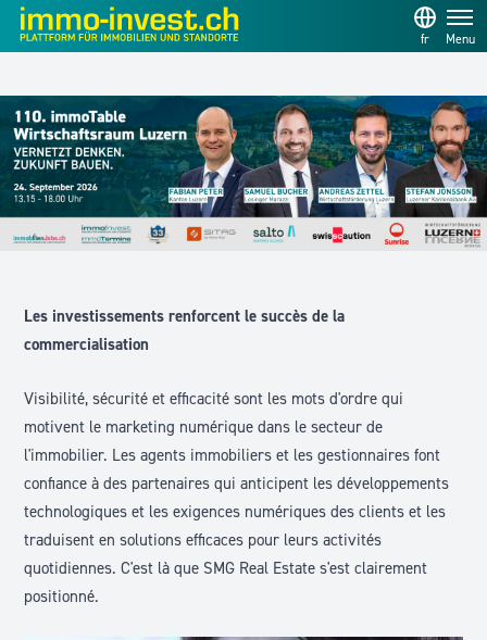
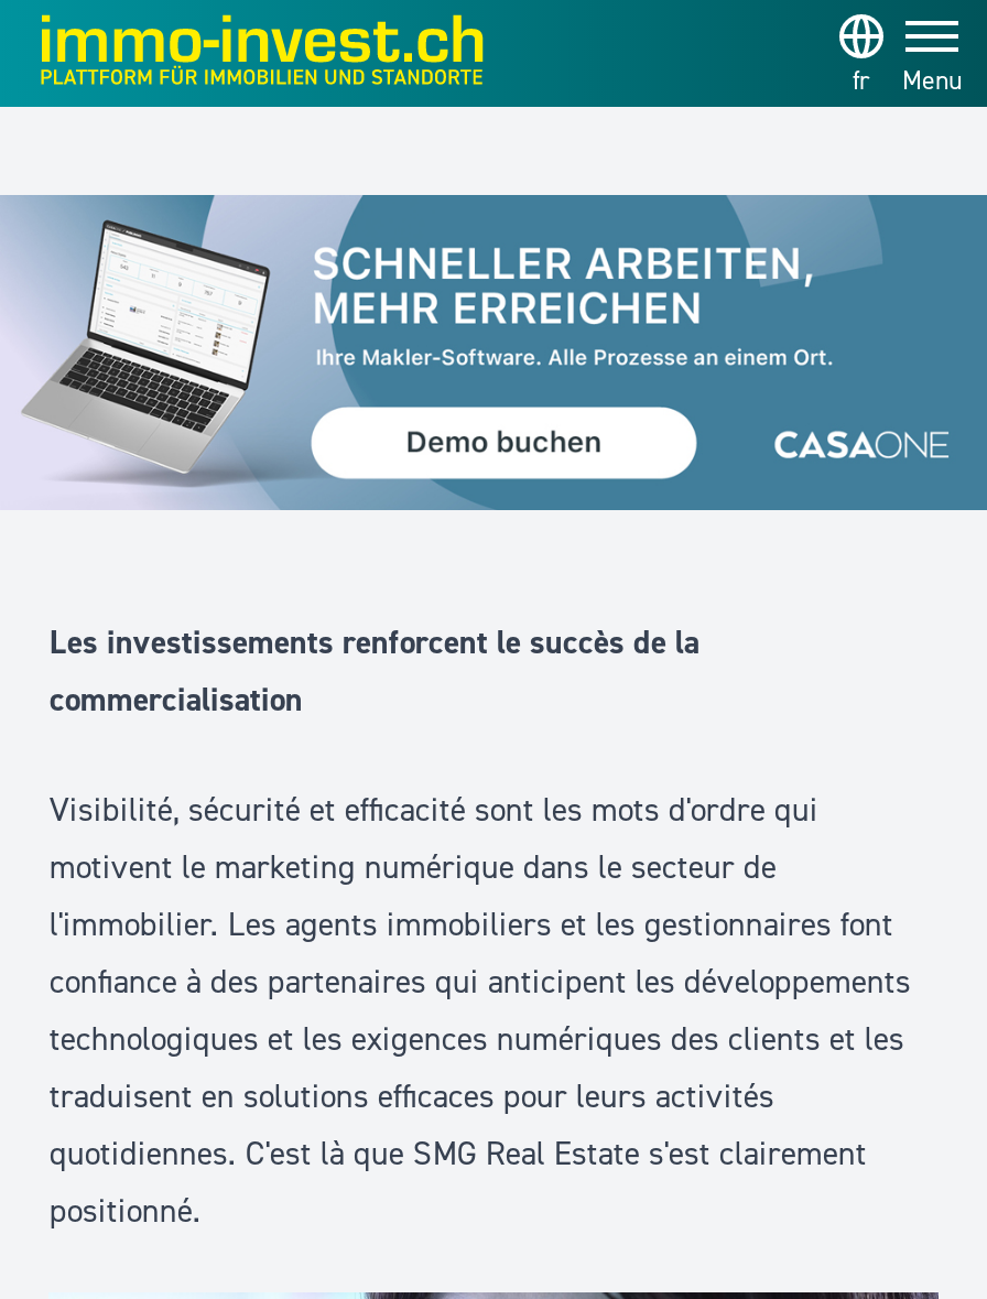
- [image]
+ [image]
